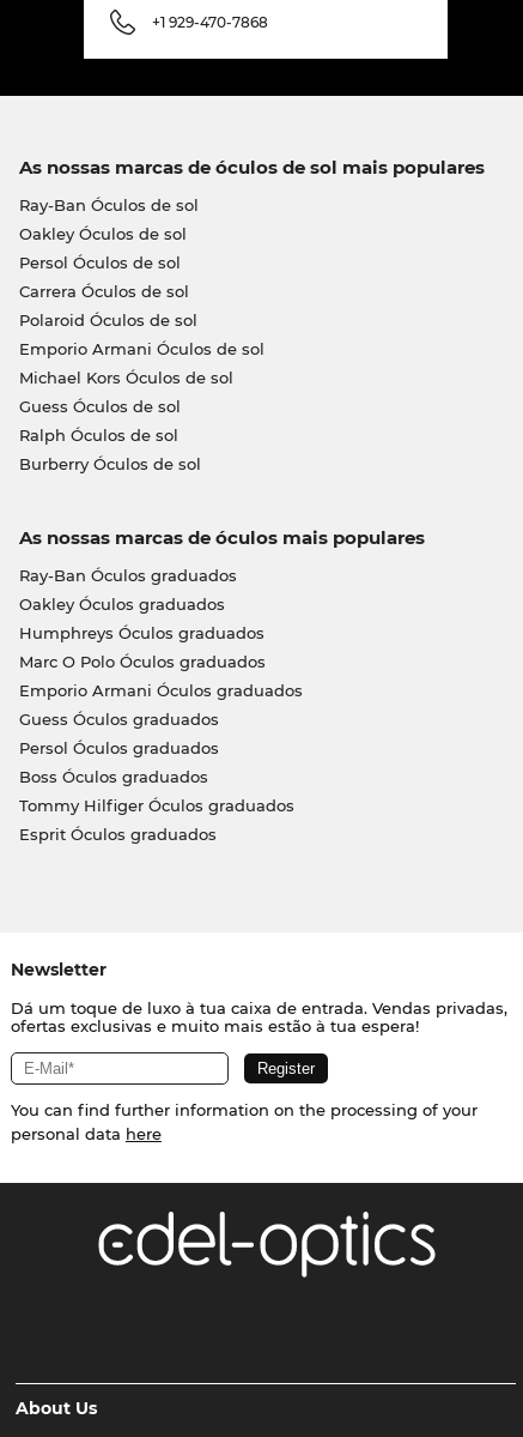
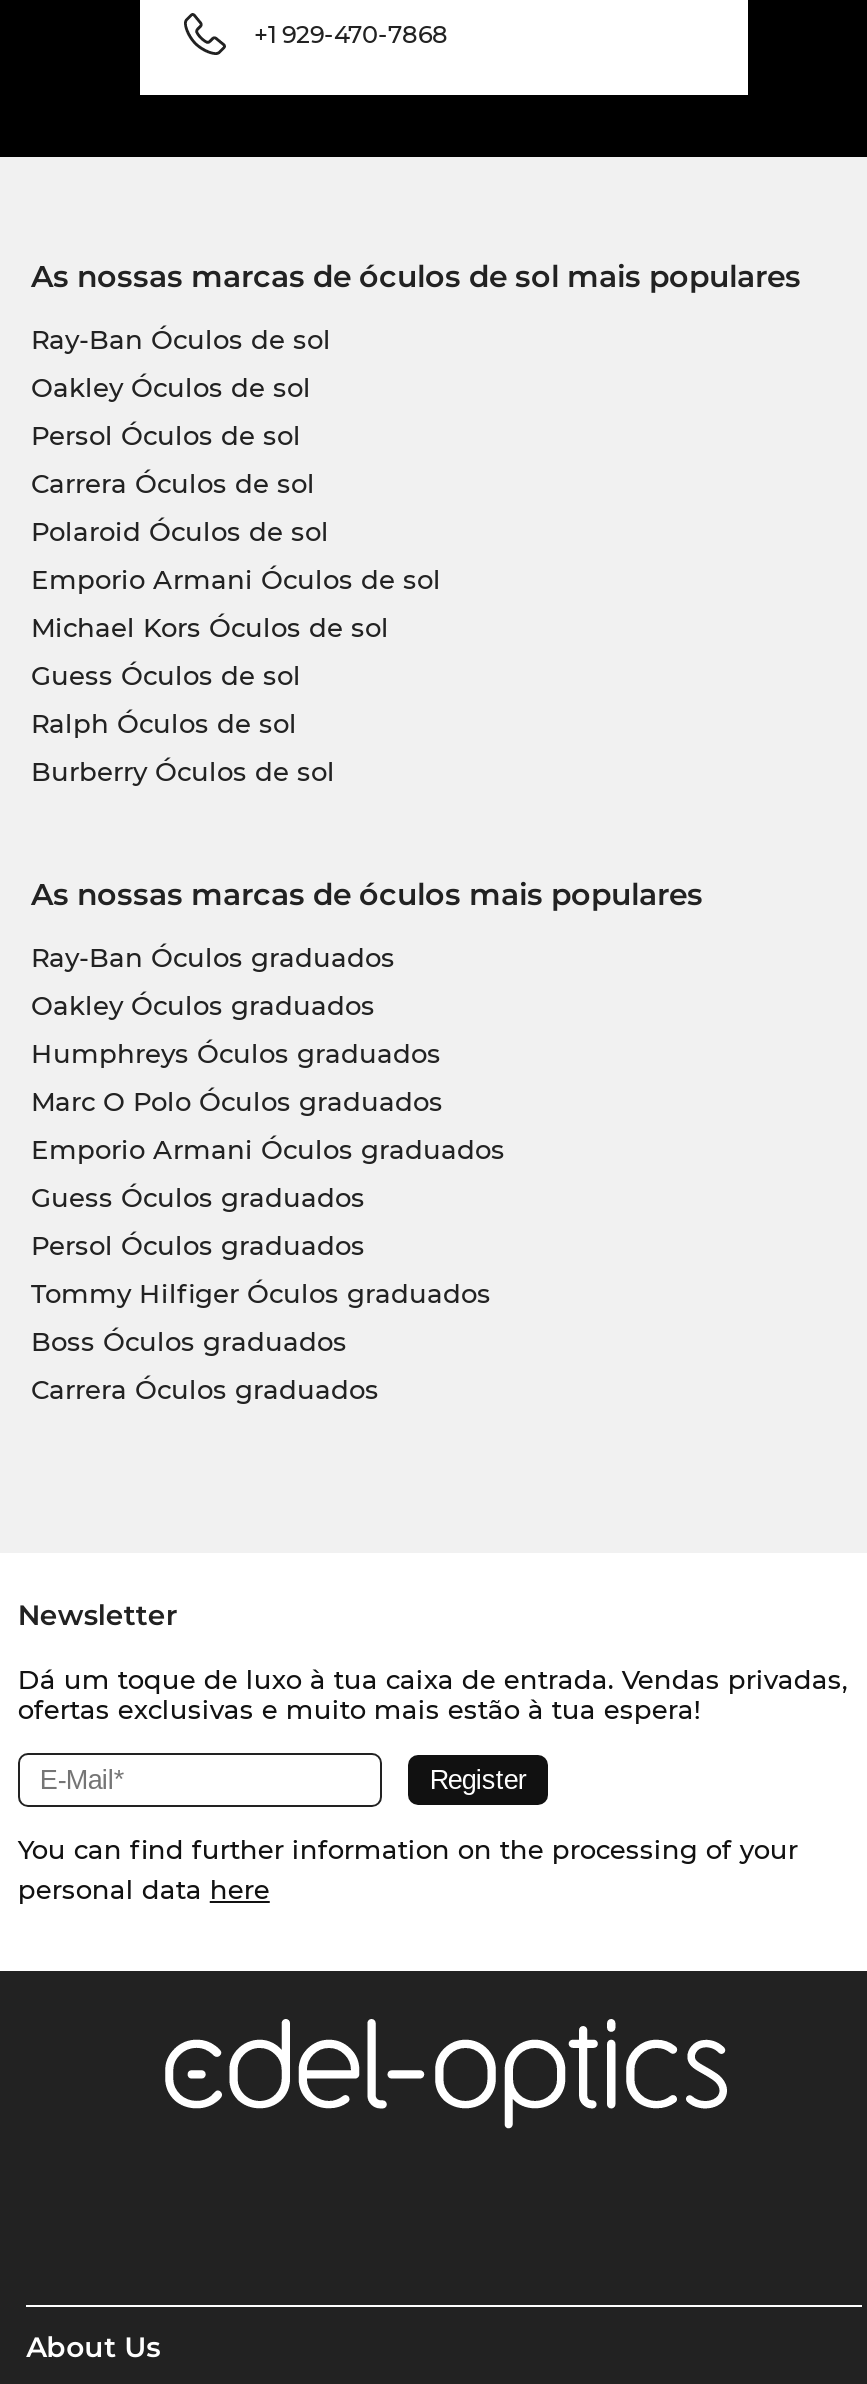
moved down: Boss Óculos graduados

moved up: Tommy Hilfiger Óculos graduados

- Esprit Óculos graduados
+ Carrera Óculos graduados
